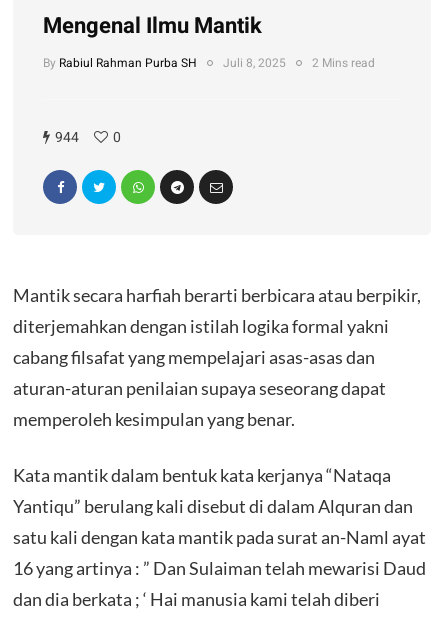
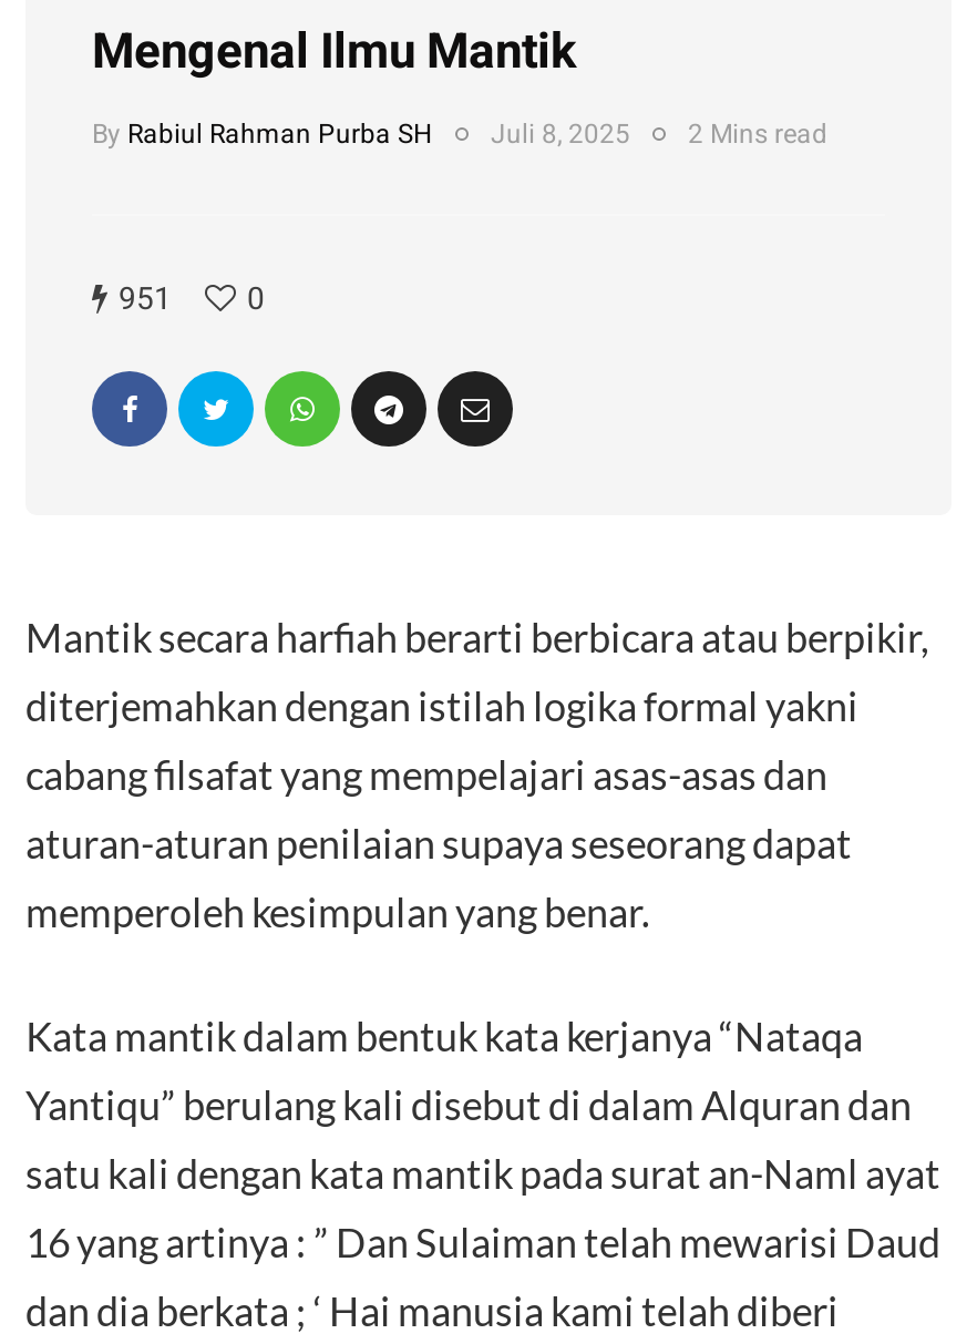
- 944 0
+ 951 0
